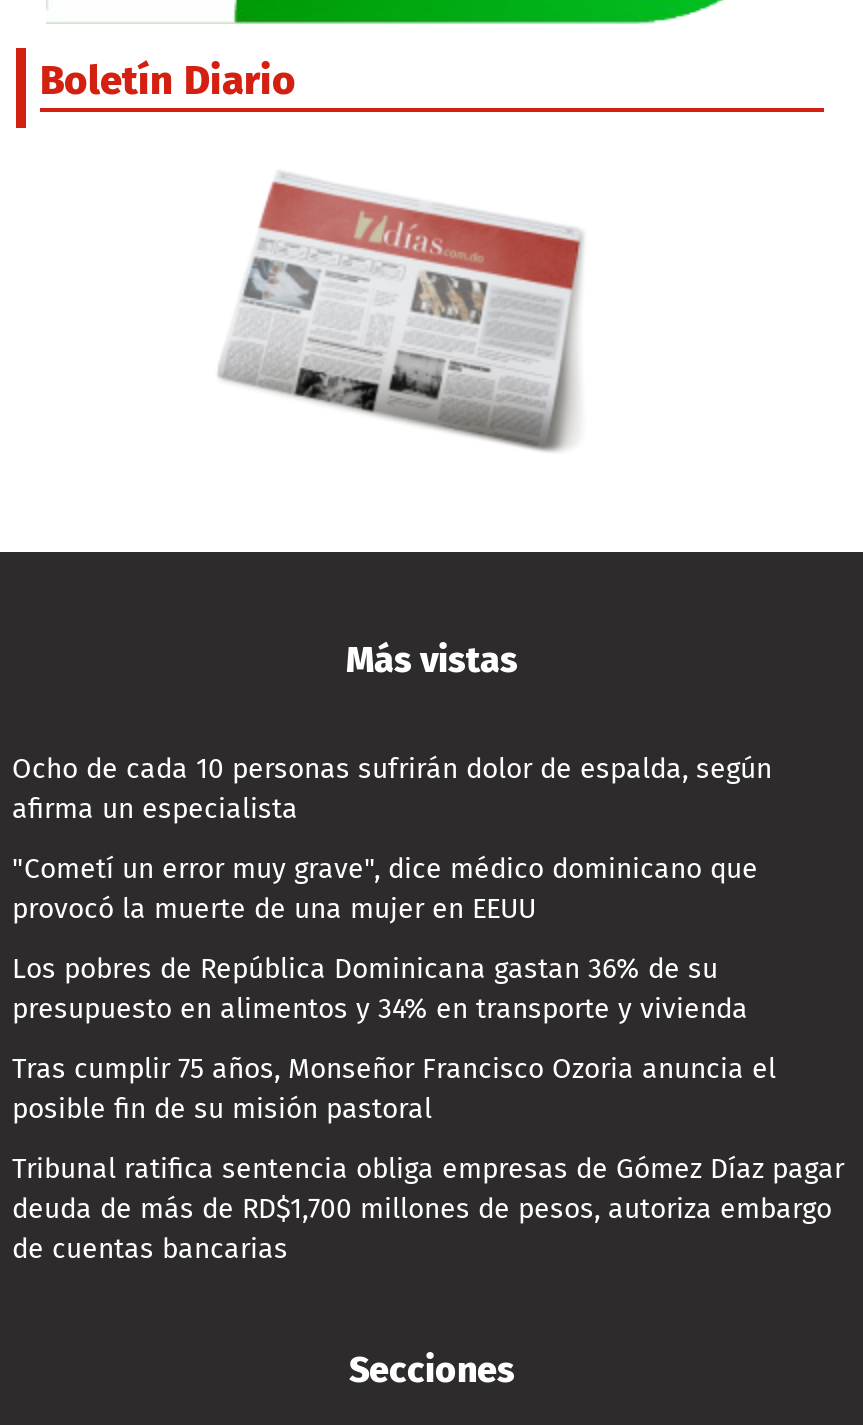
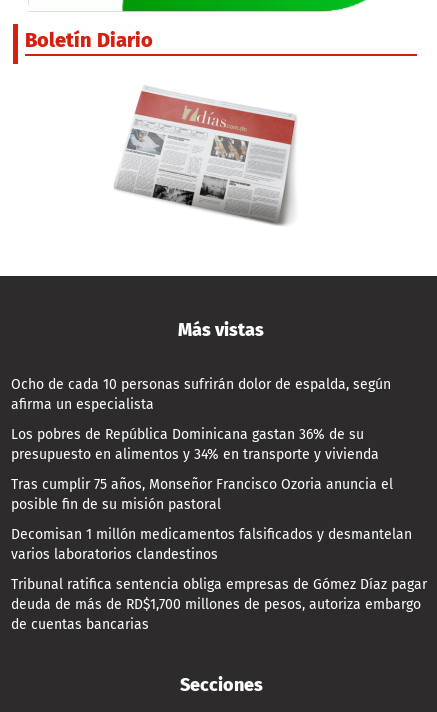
- "Cometí un error muy grave", dice médico dominicano que
- provocó la muerte de una mujer en EEUU

moved up: Los pobres de República Dominicana gastan 36% de su | presupuesto en alimentos y 34% en transporte y vivienda | Tras cumplir 75 años, Monseñor Francisco Ozoria anuncia el | posible fin de su misión pastoral

+ Decomisan 1 millón medicamentos falsificados y desmantelan
+ varios laboratorios clandestinos
